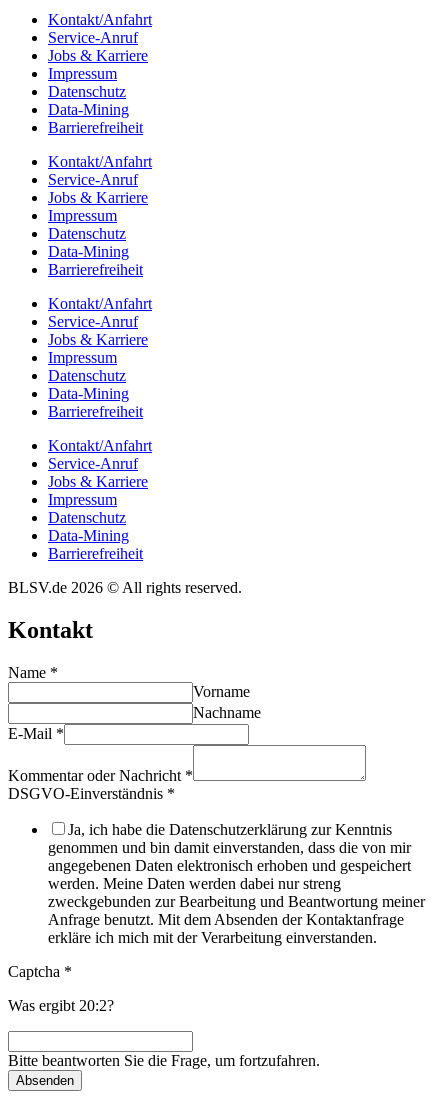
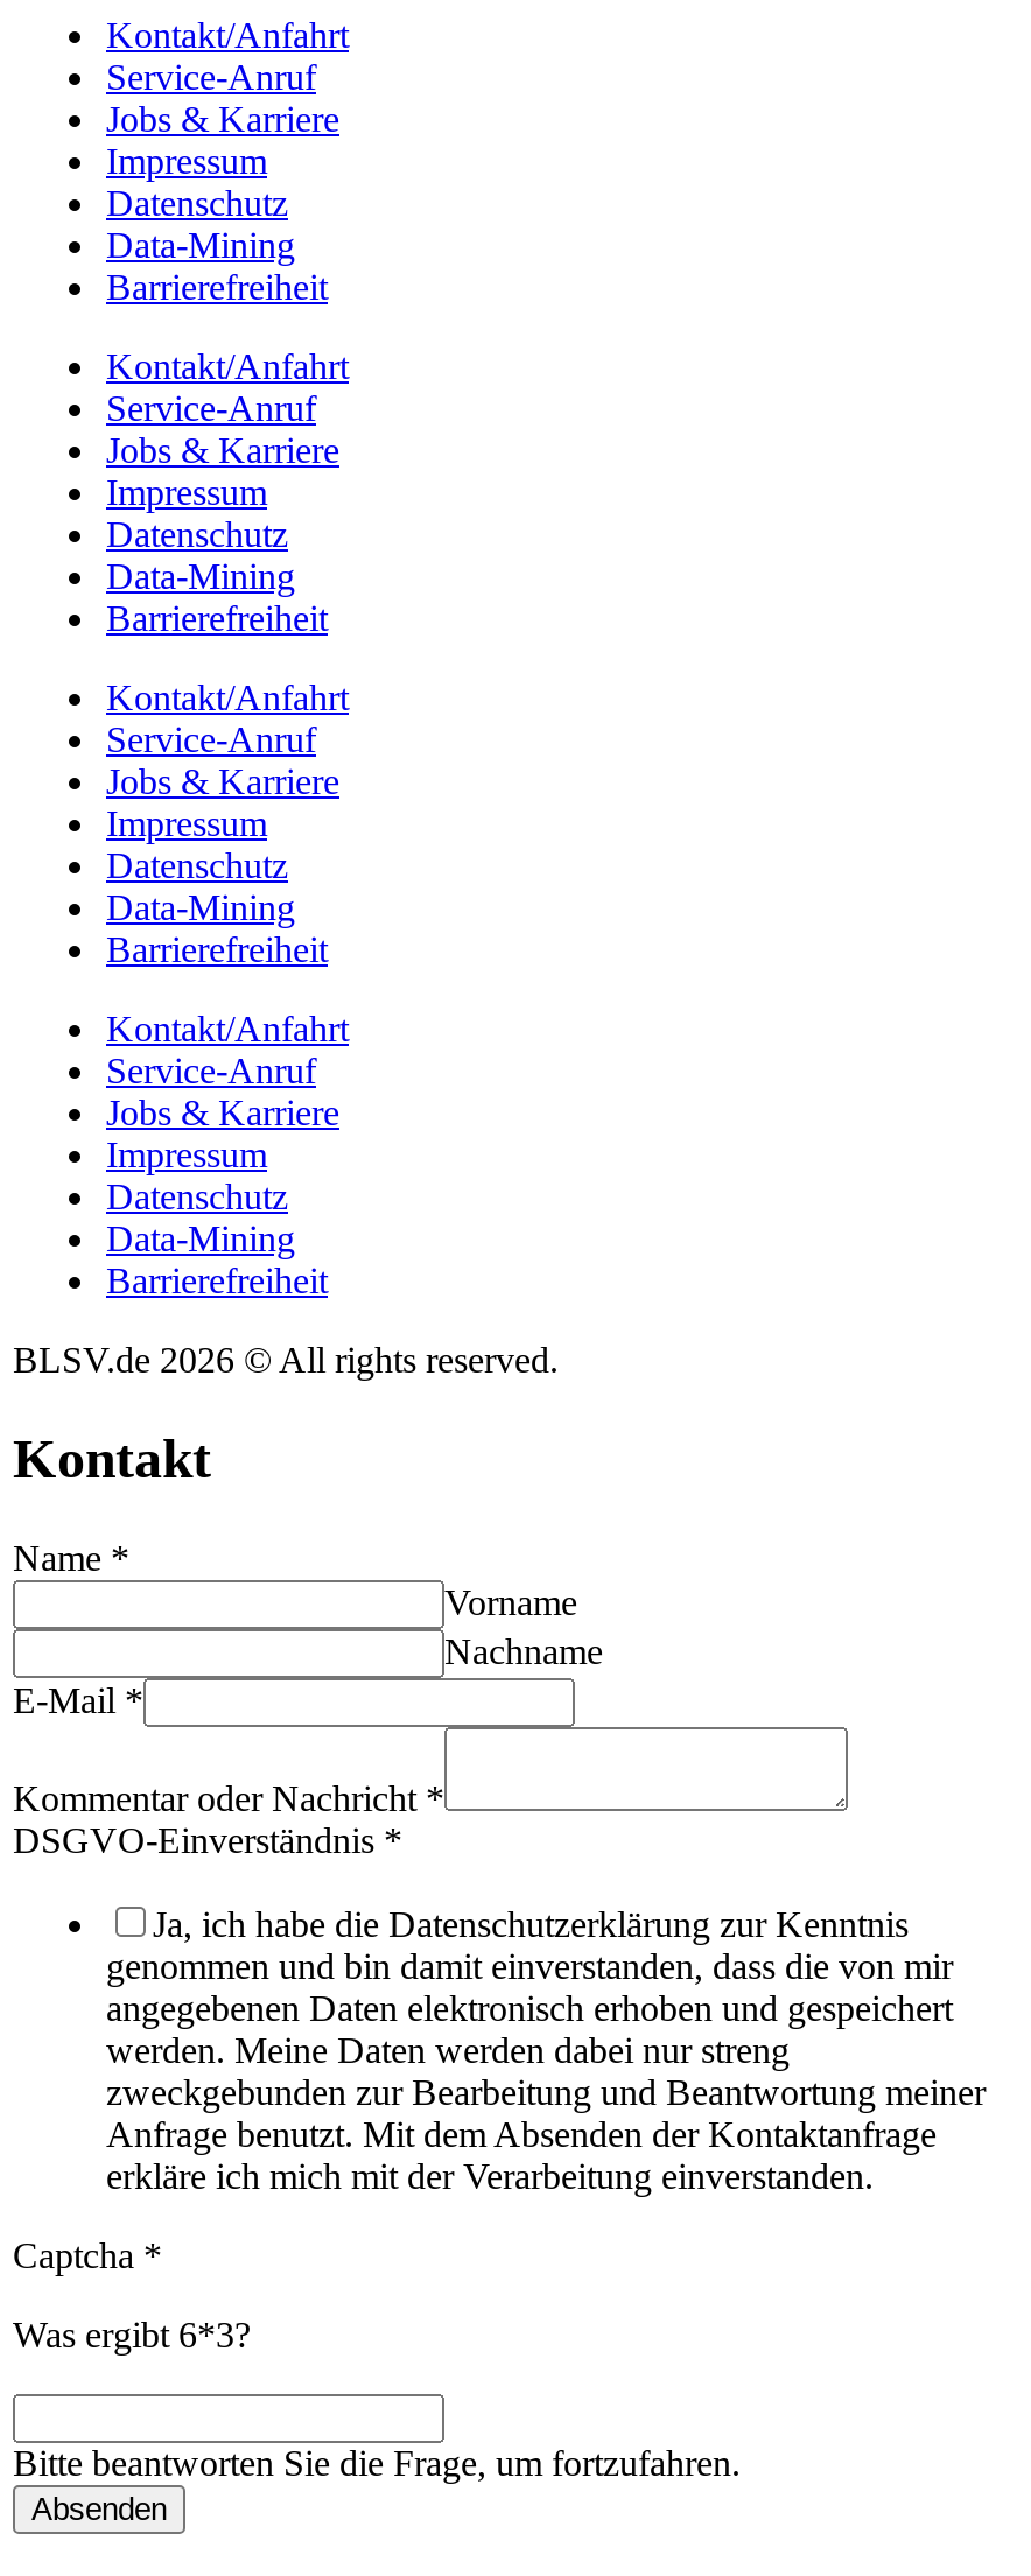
- Was ergibt 20:2?
+ Was ergibt 6*3?
